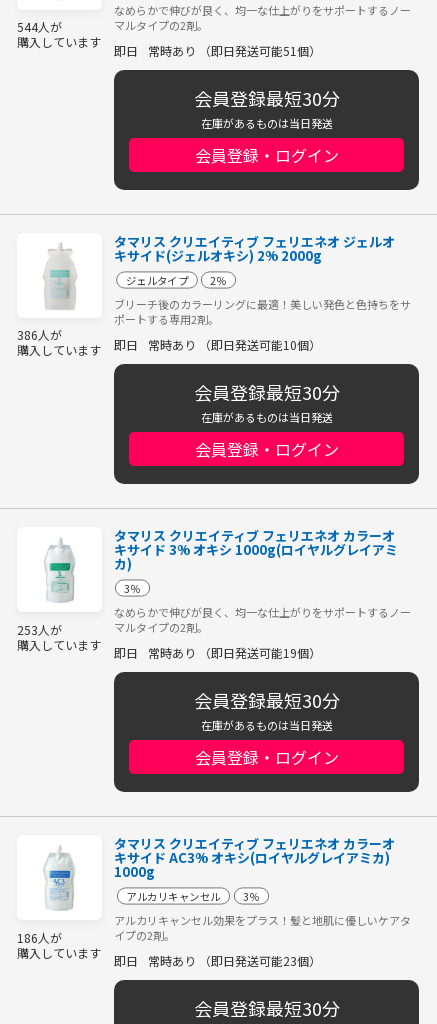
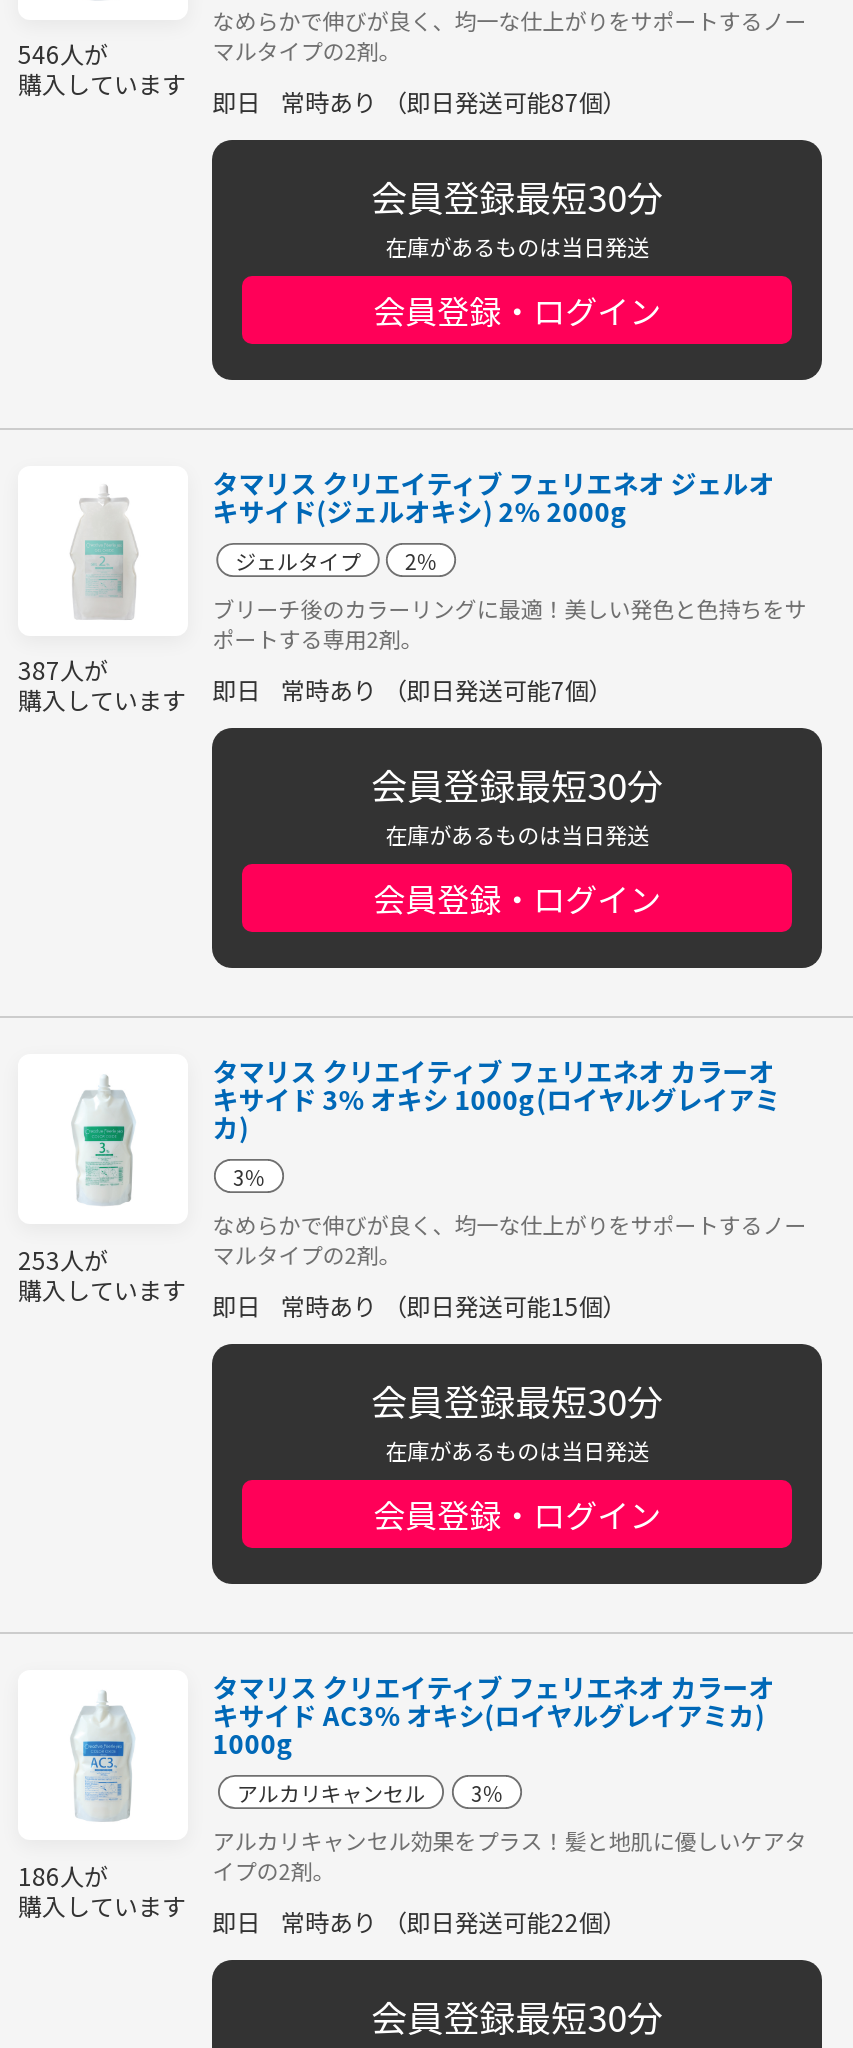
- 544人が
+ 546人が

- 即日 常時あり （即日発送可能51個）
+ 即日 常時あり （即日発送可能87個）

- 386人が
+ 387人が

- 即日 常時あり （即日発送可能10個）
+ 即日 常時あり （即日発送可能7個）

- 即日 常時あり （即日発送可能19個）
+ 即日 常時あり （即日発送可能15個）

- 即日 常時あり （即日発送可能23個）
+ 即日 常時あり （即日発送可能22個）
